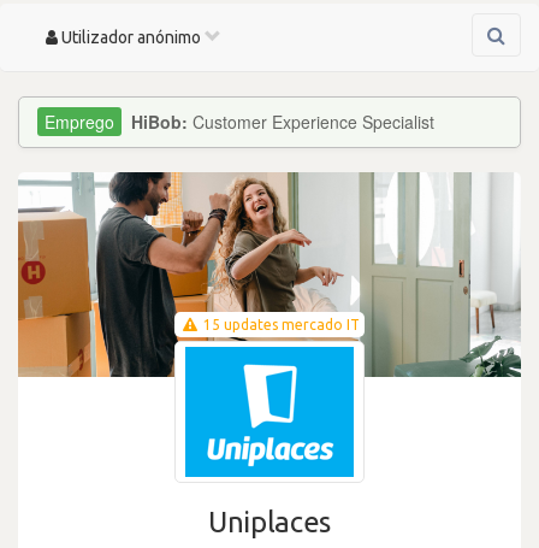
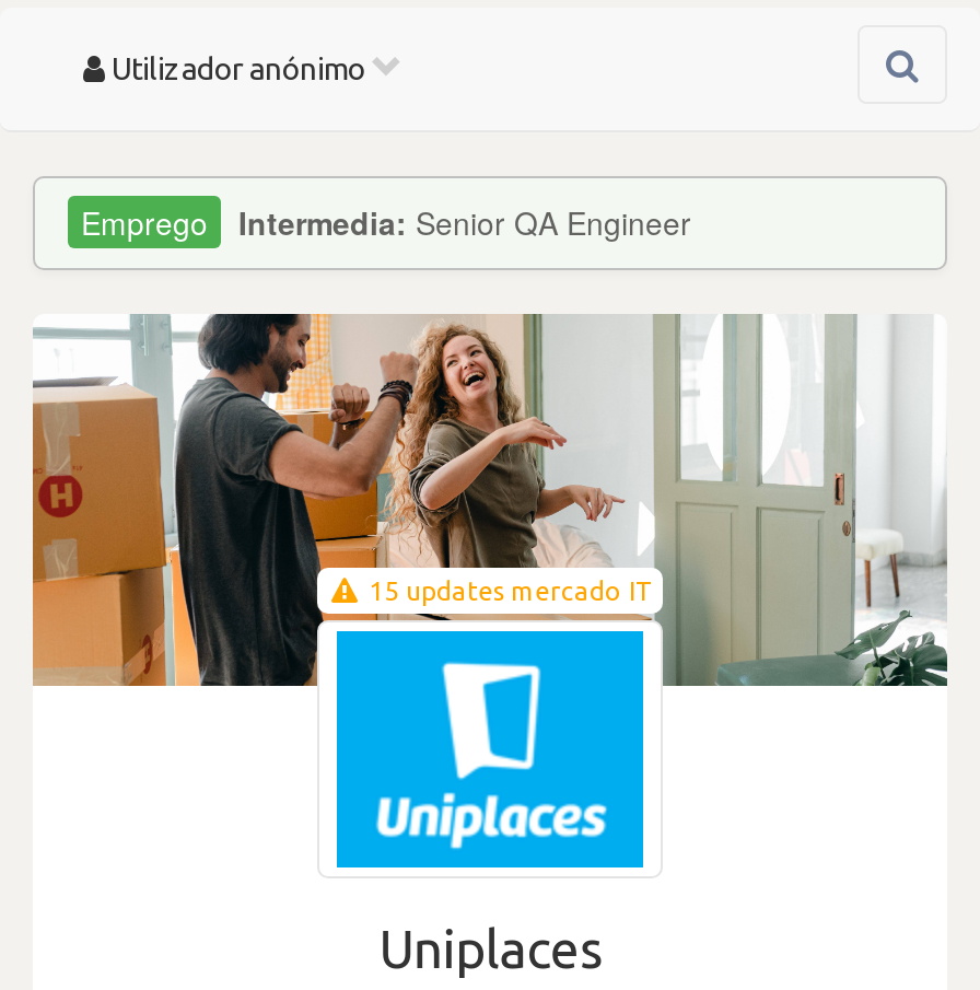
- HiBob: Customer Experience Specialist
+ Intermedia: Senior QA Engineer
